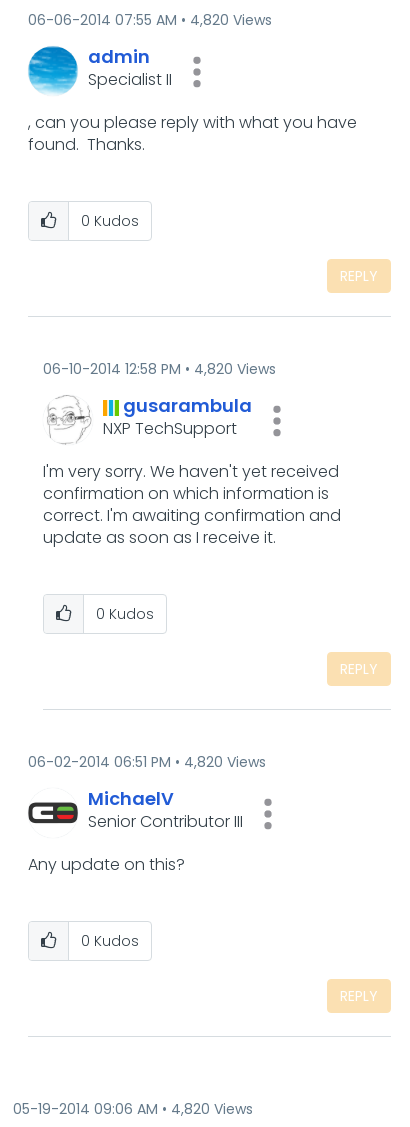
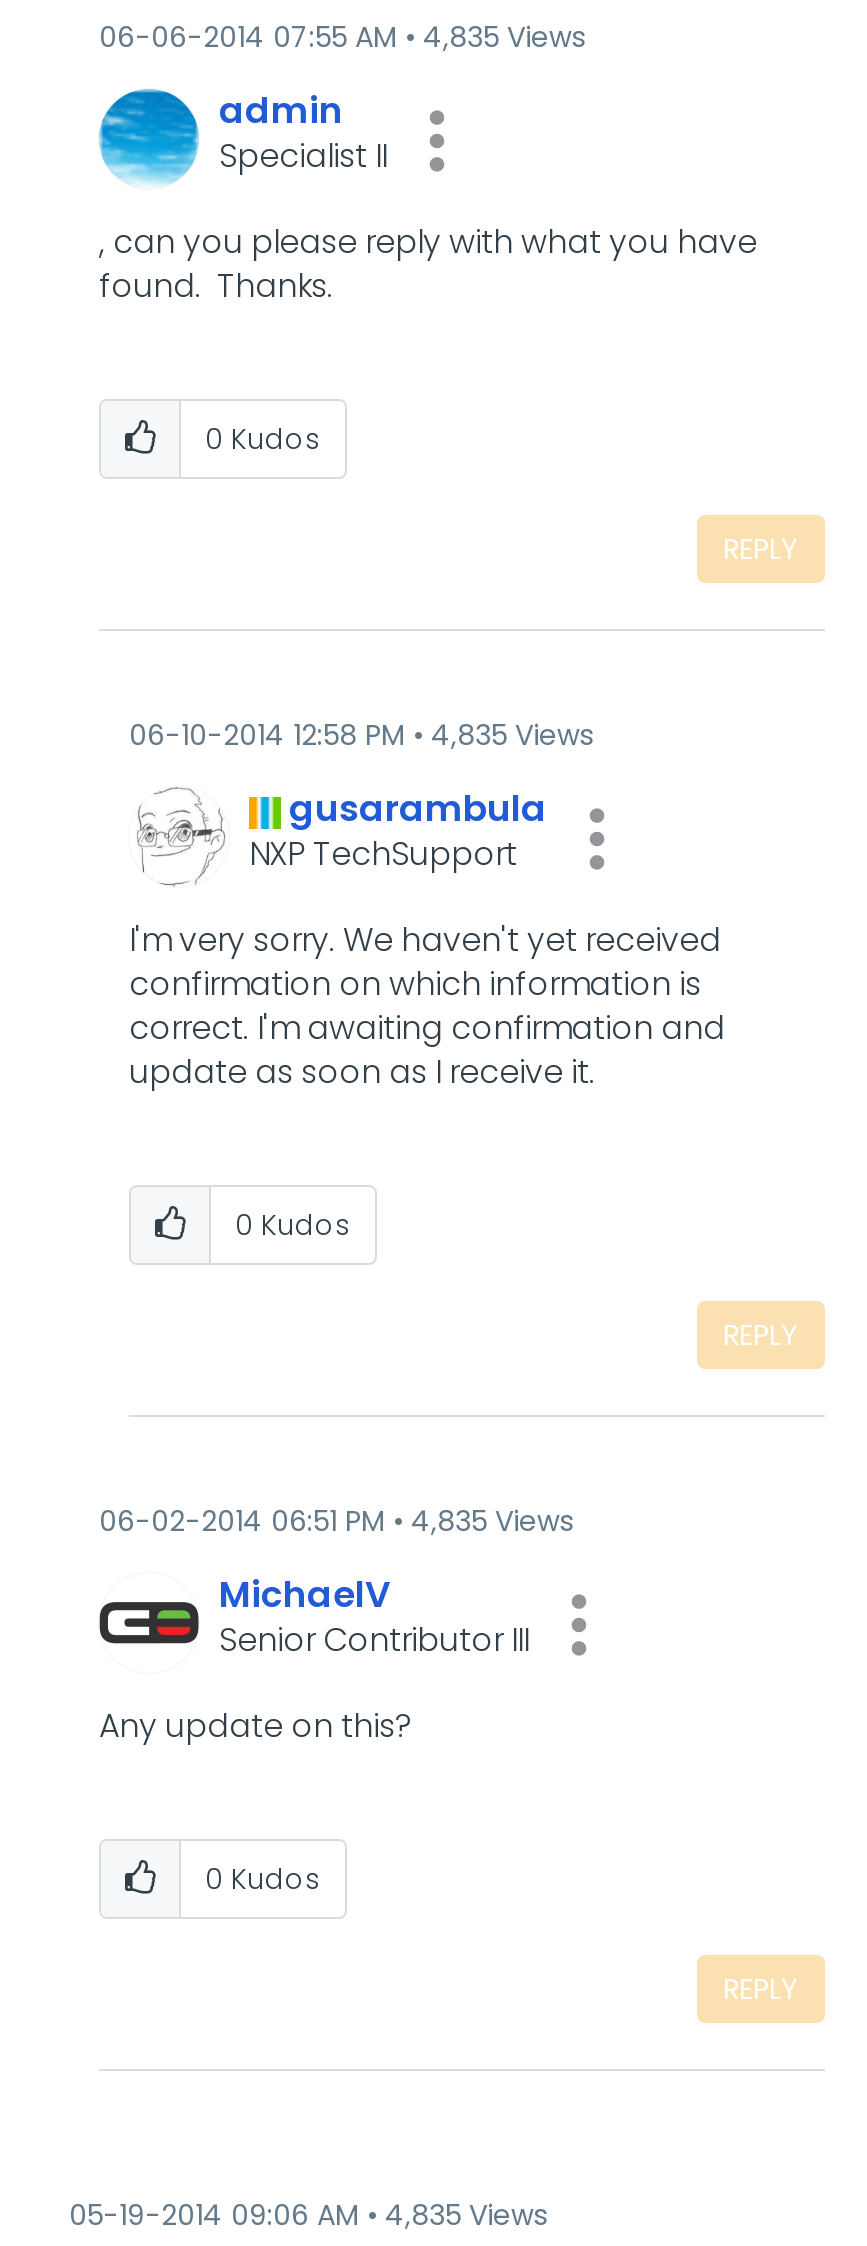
- 06-06-2014 07:55 AM 4,820 Views
+ 06-06-2014 07:55 AM 4,835 Views

- 06-10-2014 12:58 PM 4,820 Views
+ 06-10-2014 12:58 PM 4,835 Views

- 06-02-2014 06:51 PM 4,820 Views
+ 06-02-2014 06:51 PM 4,835 Views

- 05-19-2014 09:06 AM 4,820 Views
+ 05-19-2014 09:06 AM 4,835 Views
